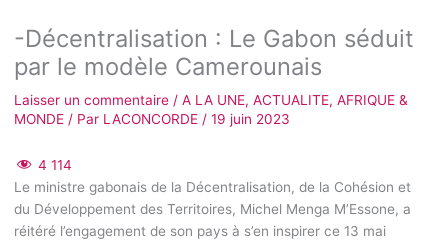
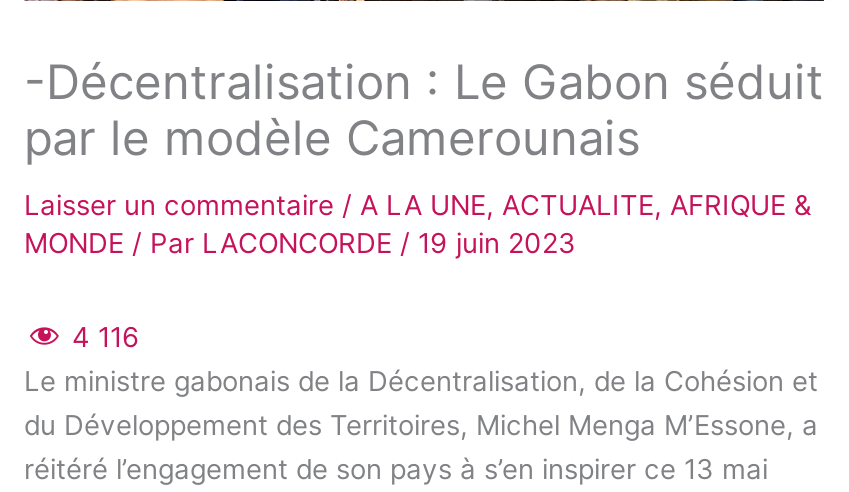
- 4 114
+ 4 116
